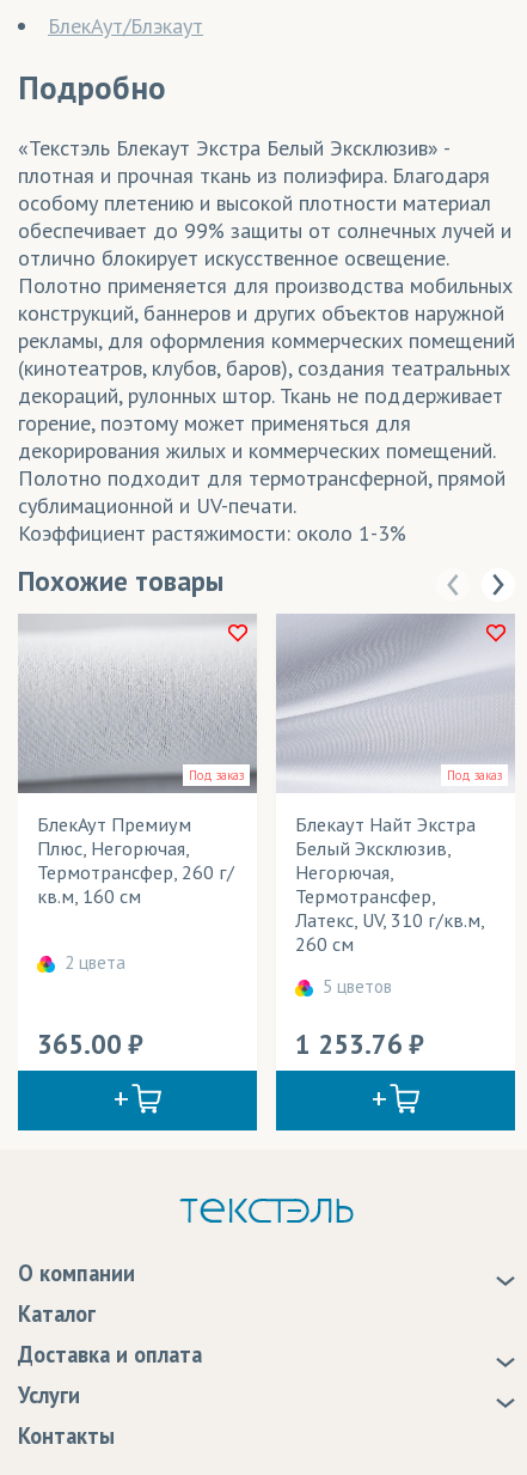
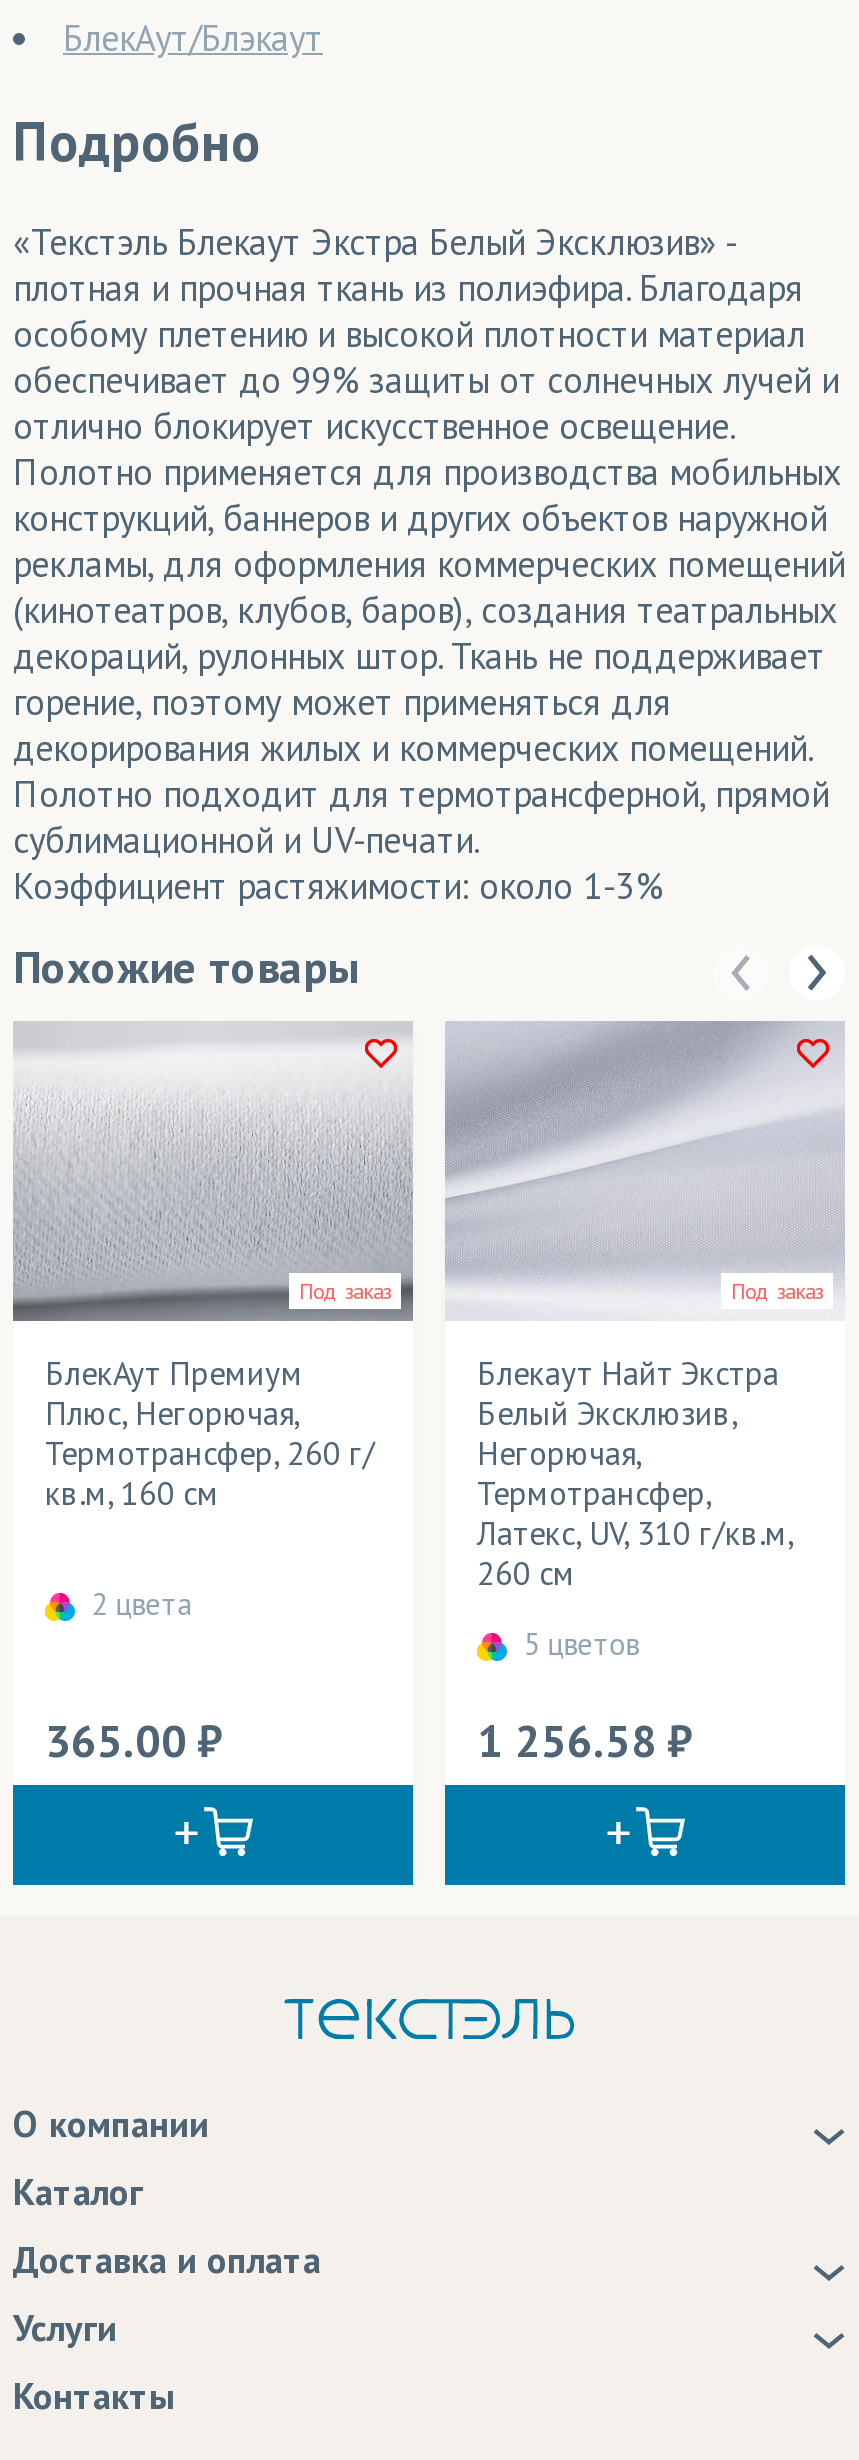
- 1 253.76
+ 1 256.58
